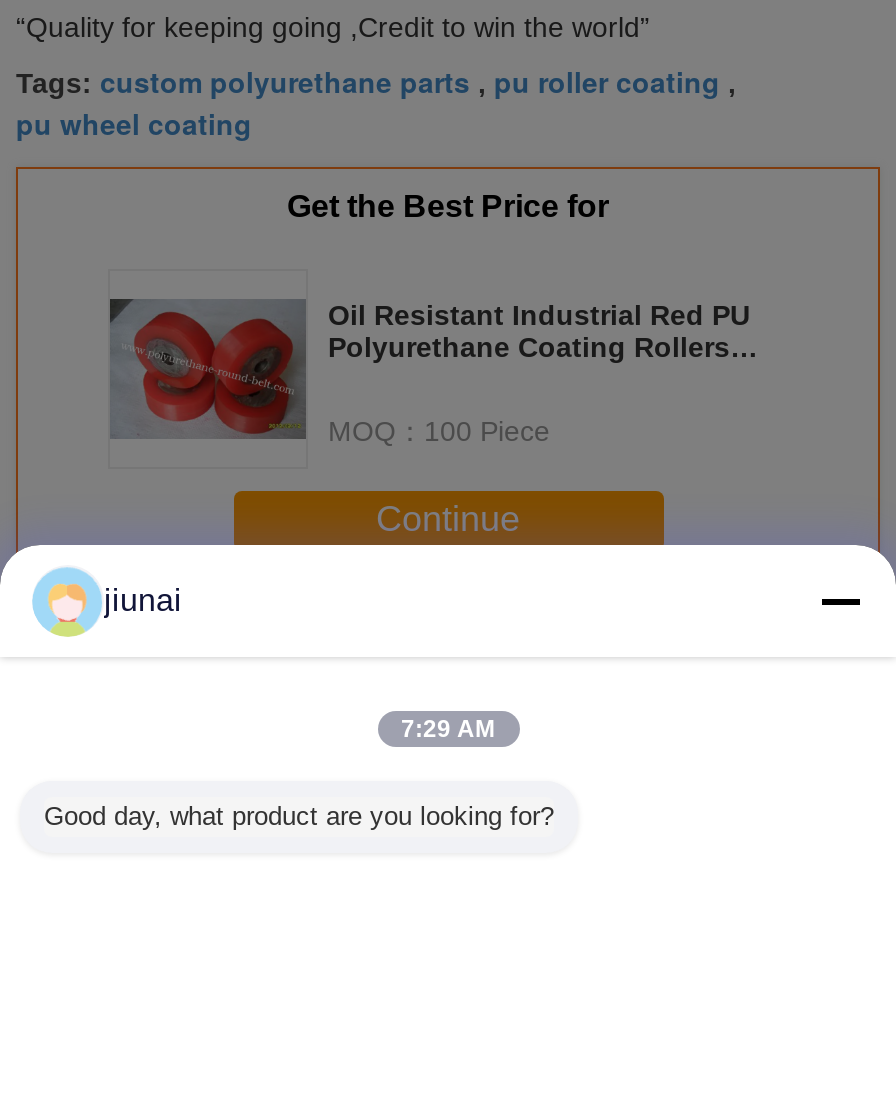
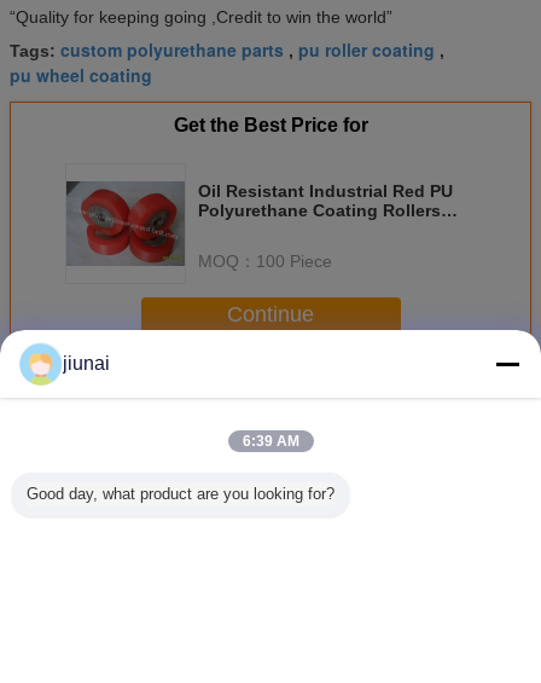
- 7:29 AM
+ 6:39 AM
